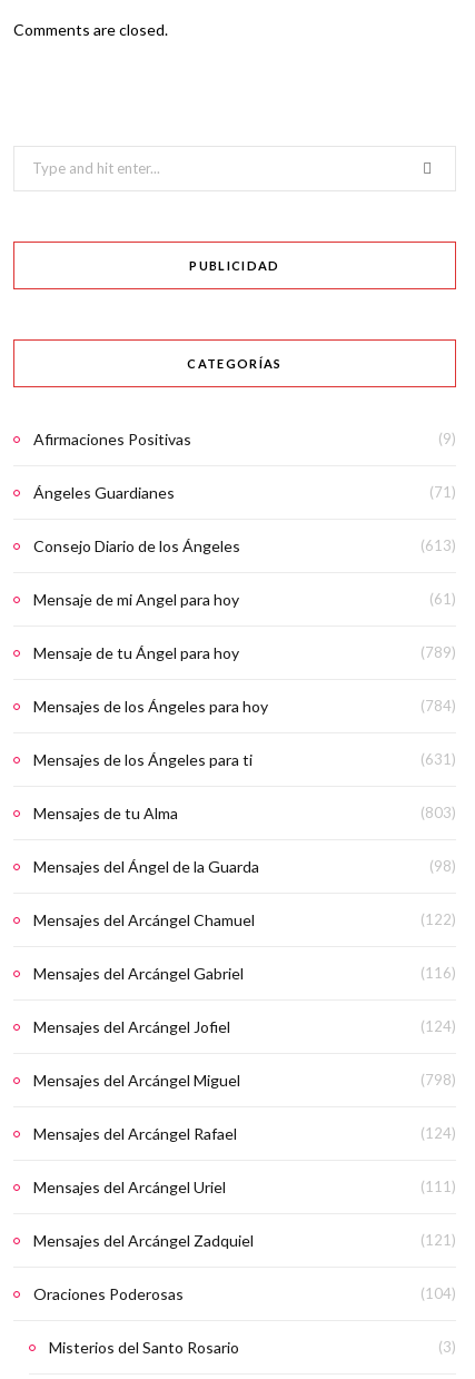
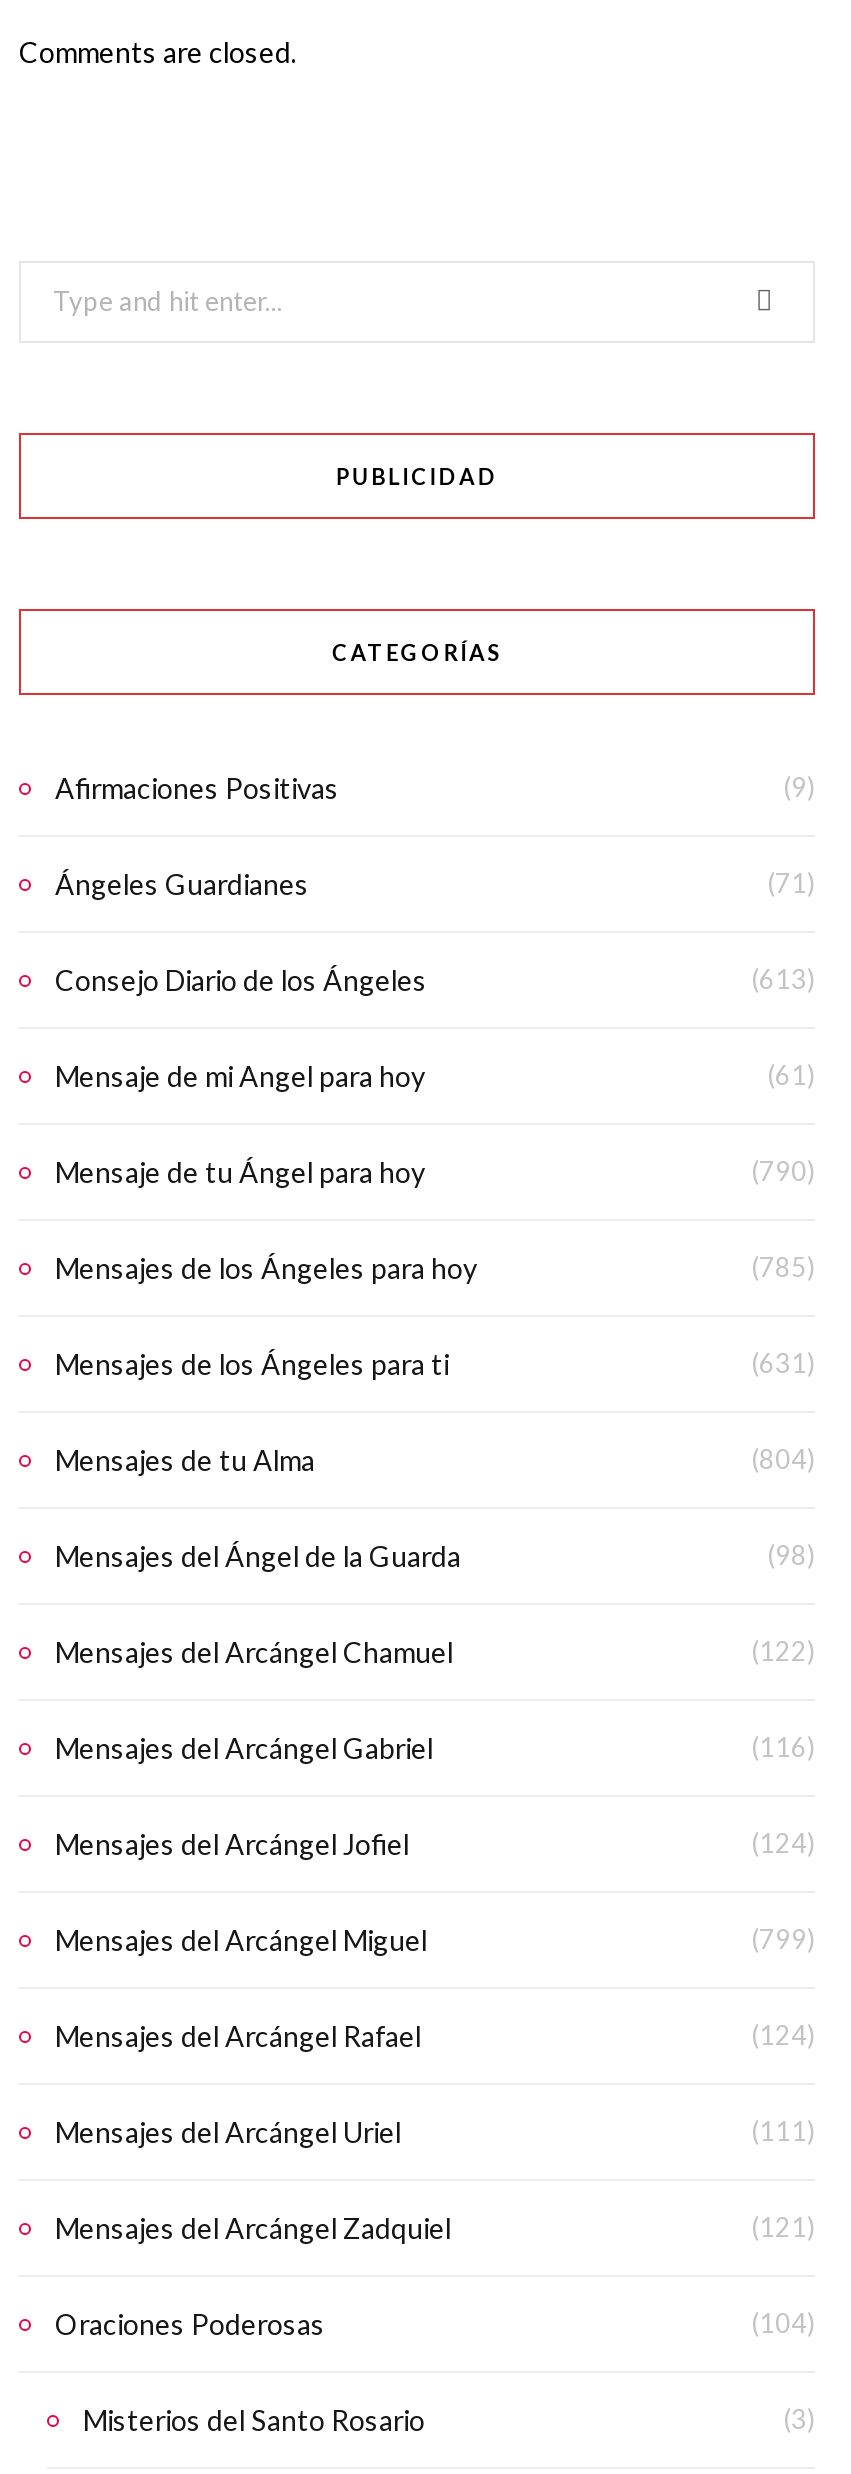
- (789)
+ (790)

- (784)
+ (785)

- (803)
+ (804)

- (798)
+ (799)
